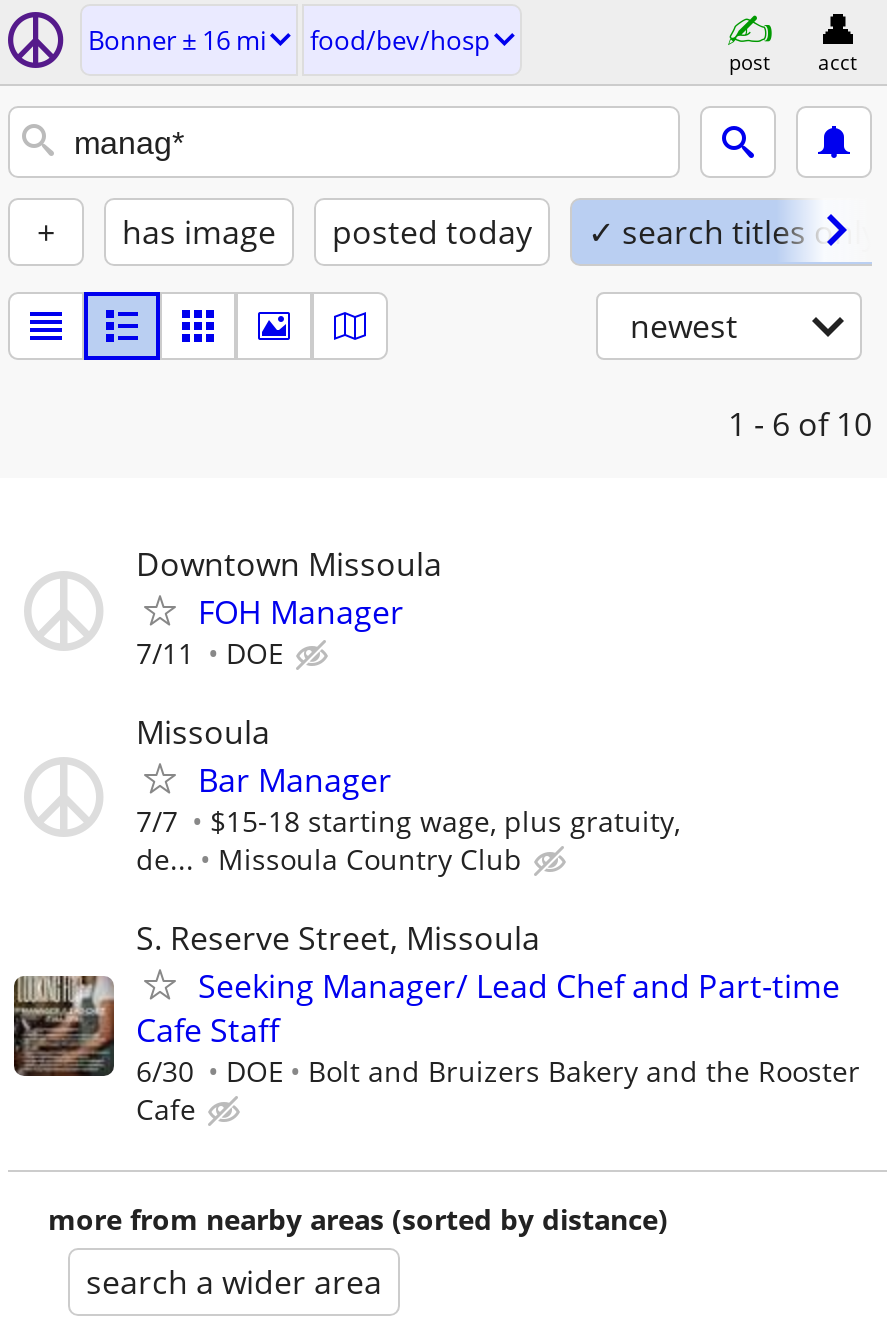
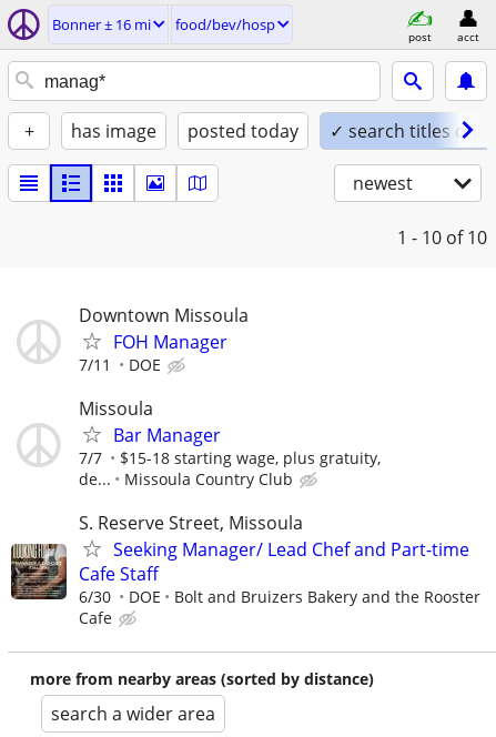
- 1 - 6 of 10
+ 1 - 10 of 10
